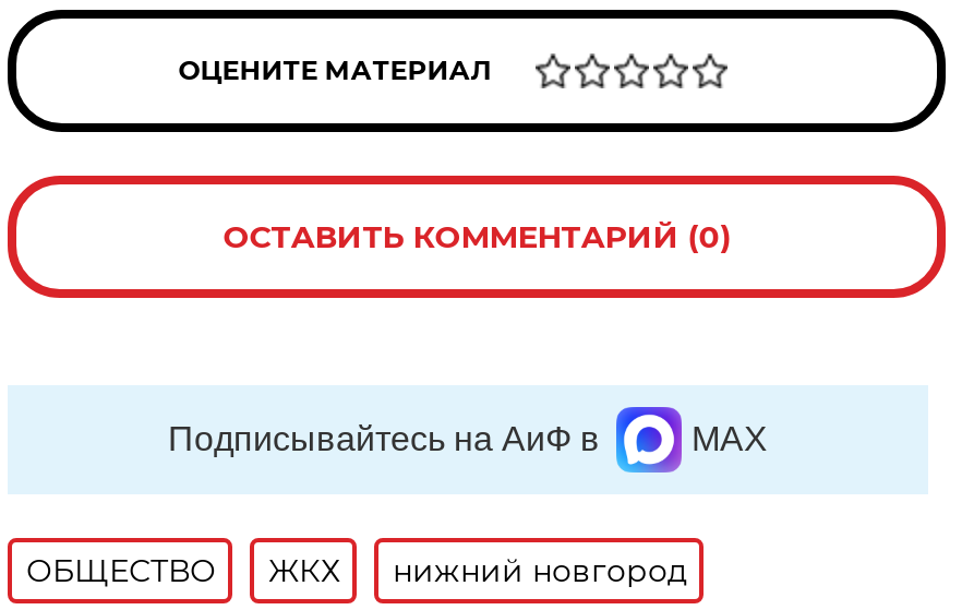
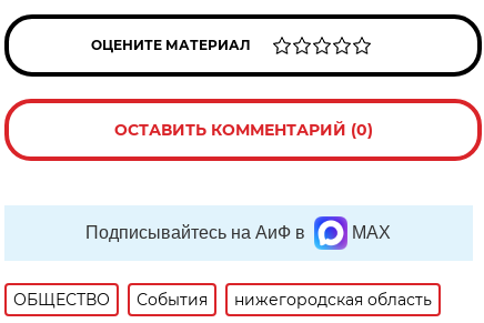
- ЖКХ
- нижний новгород
+ События
+ нижегородская область
